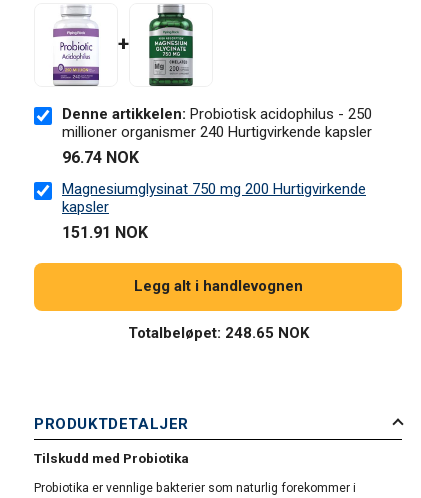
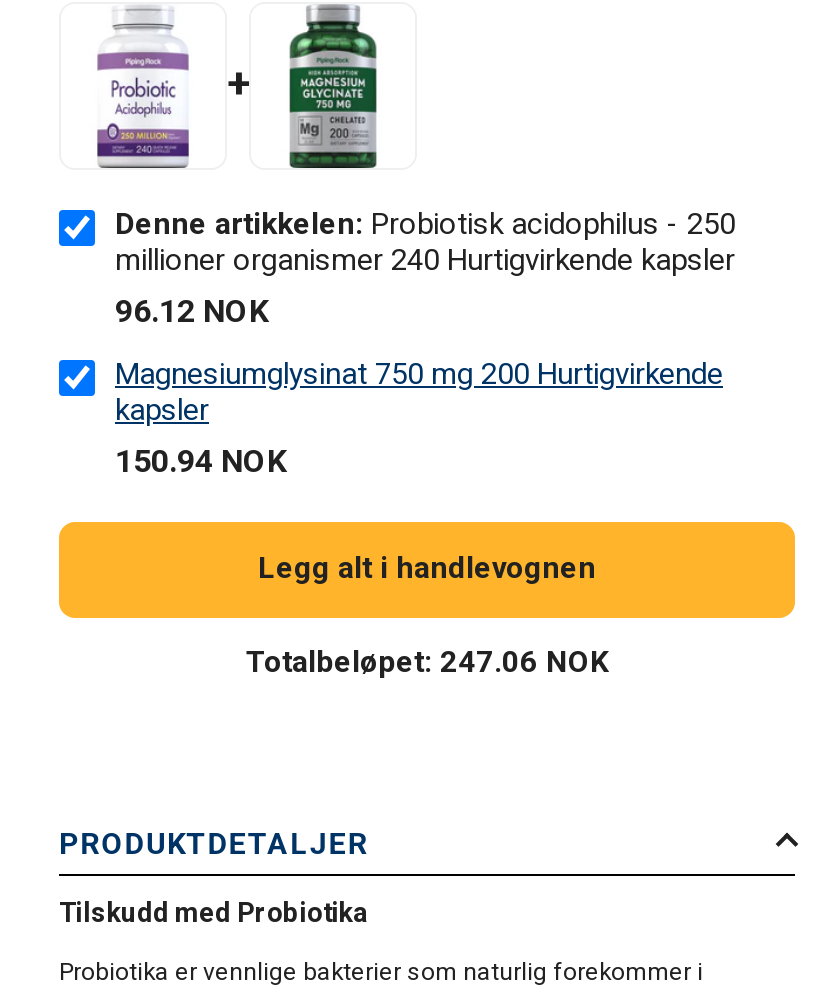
- 96.74 NOK
+ 96.12 NOK

- 151.91 NOK
+ 150.94 NOK

- Totalbeløpet: 248.65 NOK
+ Totalbeløpet: 247.06 NOK
